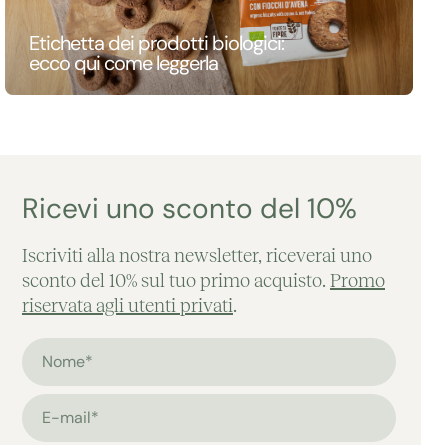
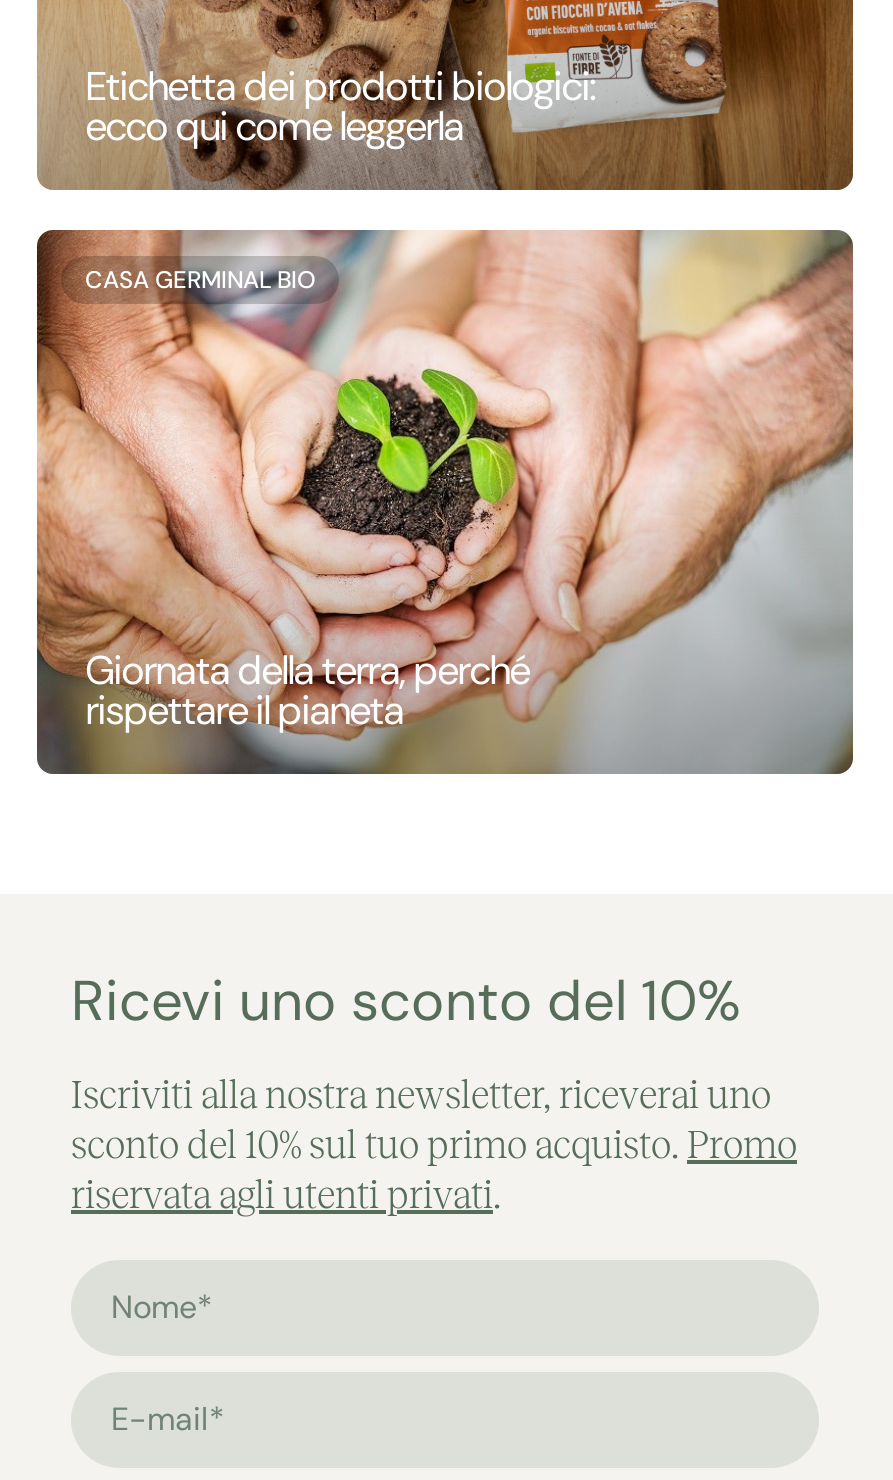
+ [image]
+ CASA GERMINAL BIO

+ Giornata della terra, perché
+ rispettare il pianeta
